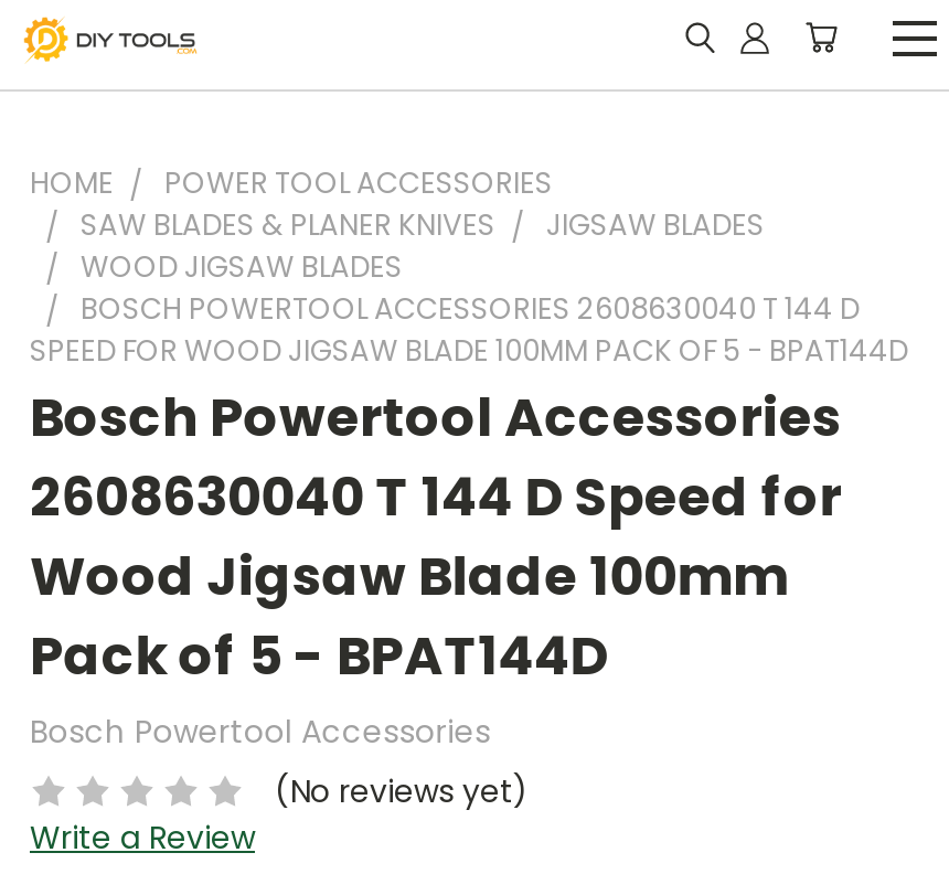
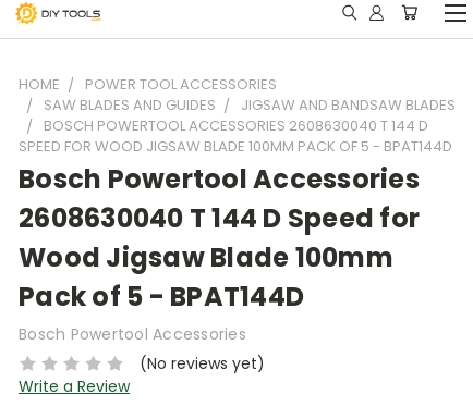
- SAW BLADES & PLANER KNIVES
- JIGSAW BLADES
- WOOD JIGSAW BLADES
+ SAW BLADES AND GUIDES
+ JIGSAW AND BANDSAW BLADES
